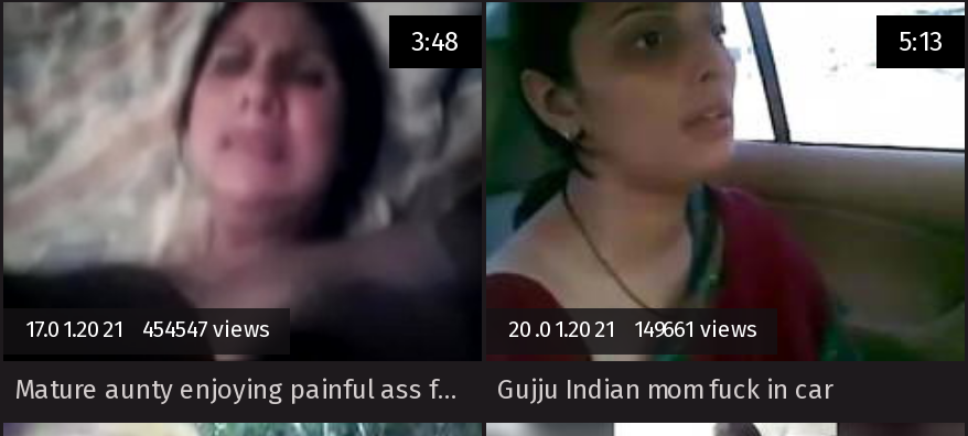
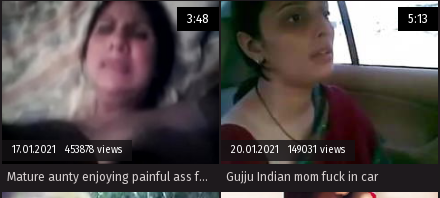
- 17.01.2021 454547 views
+ 17.01.2021 453878 views

- 20.01.2021 149661 views
+ 20.01.2021 149031 views
